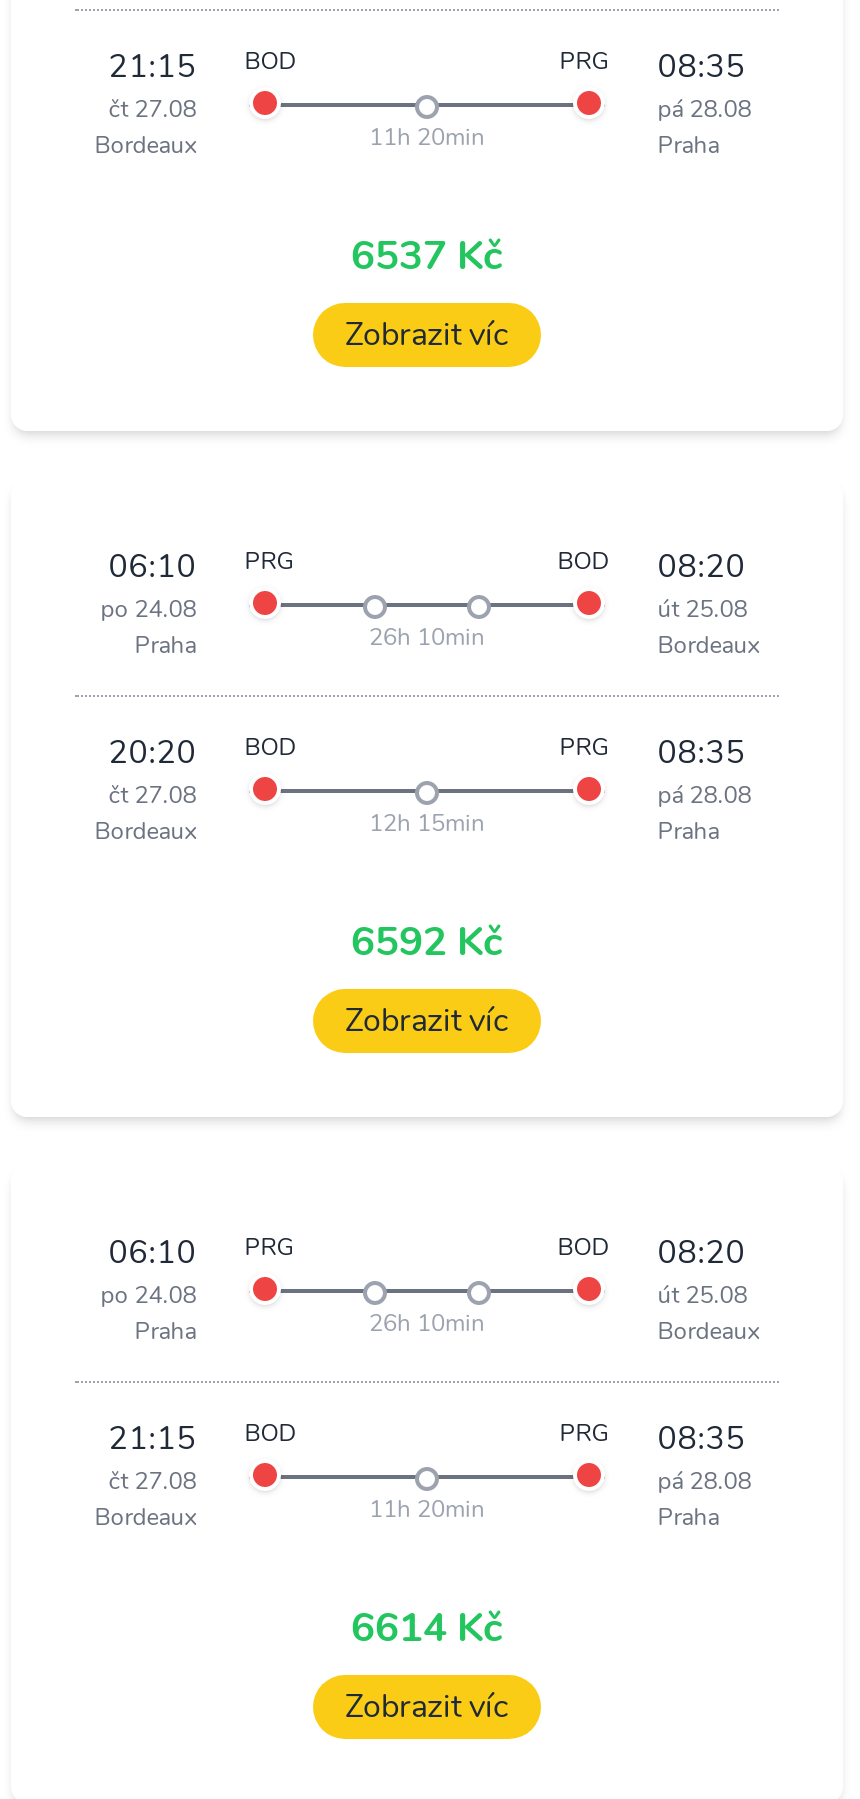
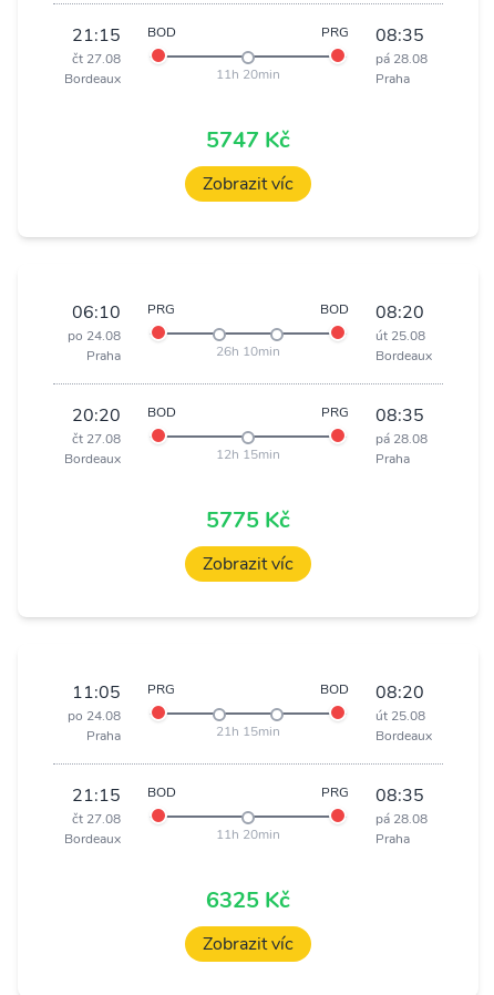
- 6537 Kč
+ 5747 Kč

- 6592 Kč
+ 5775 Kč

- 06:10 PRG
+ 11:05 PRG

- 26h 10min
+ 21h 15min

- 6614 Kč
+ 6325 Kč
